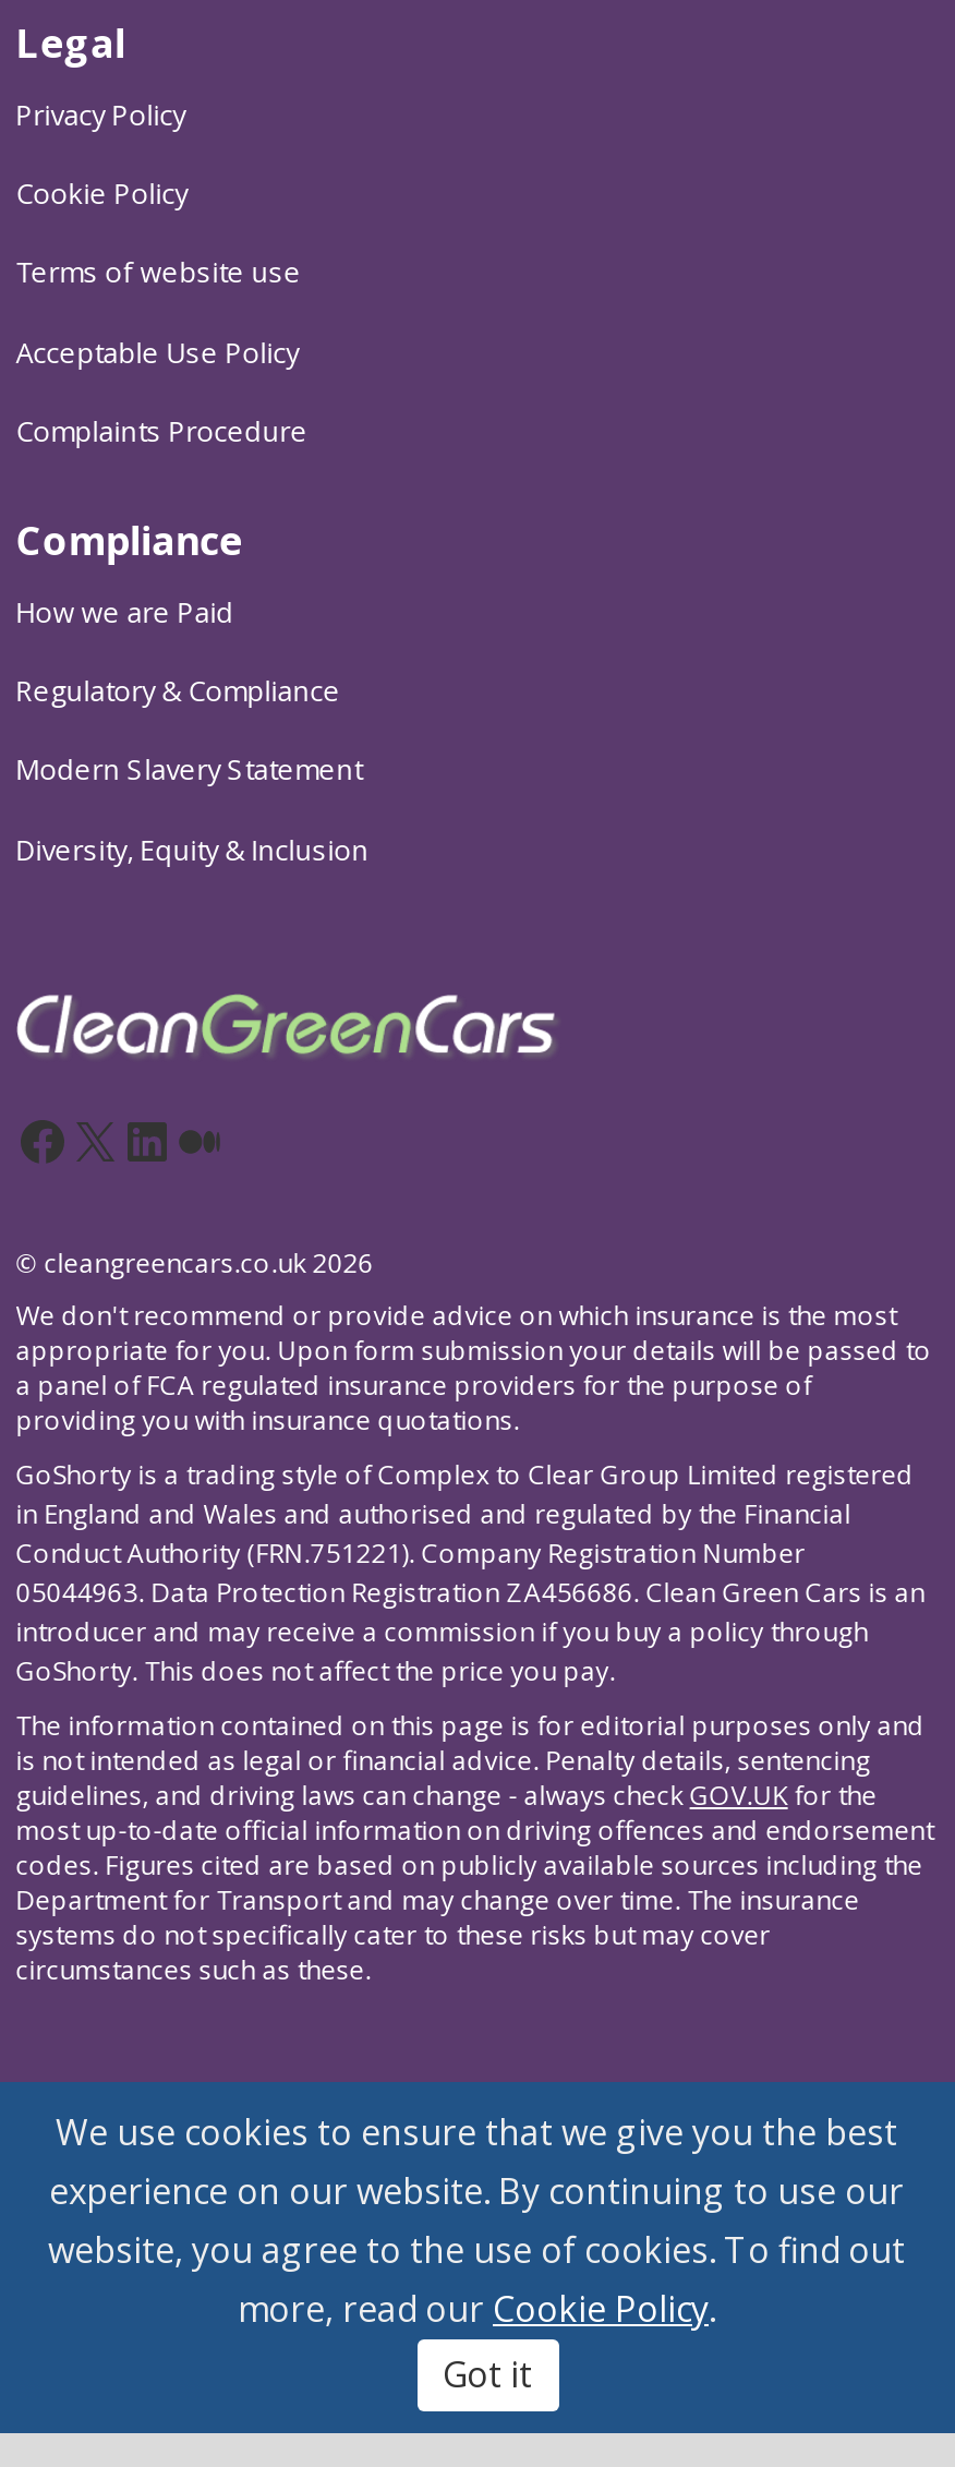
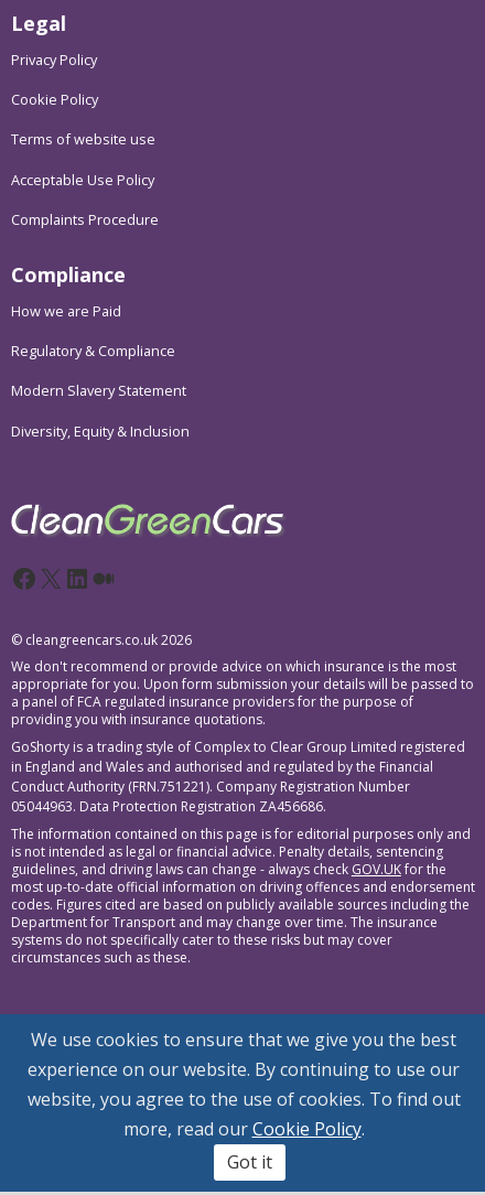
- 05044963. Data Protection Registration ZA456686. Clean Green Cars is an
- introducer and may receive a commission if you buy a policy through
- GoShorty. This does not affect the price you pay.
+ 05044963. Data Protection Registration ZA456686.
